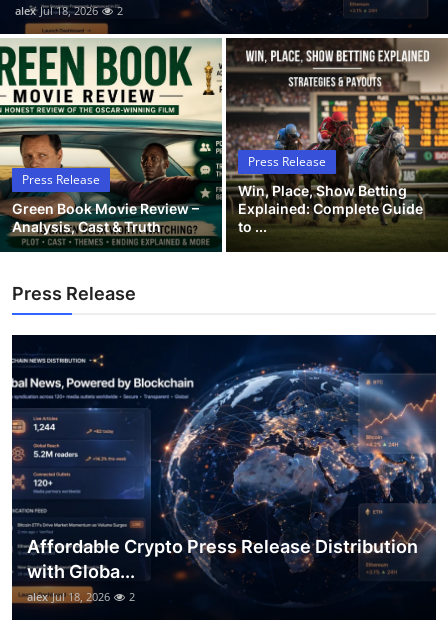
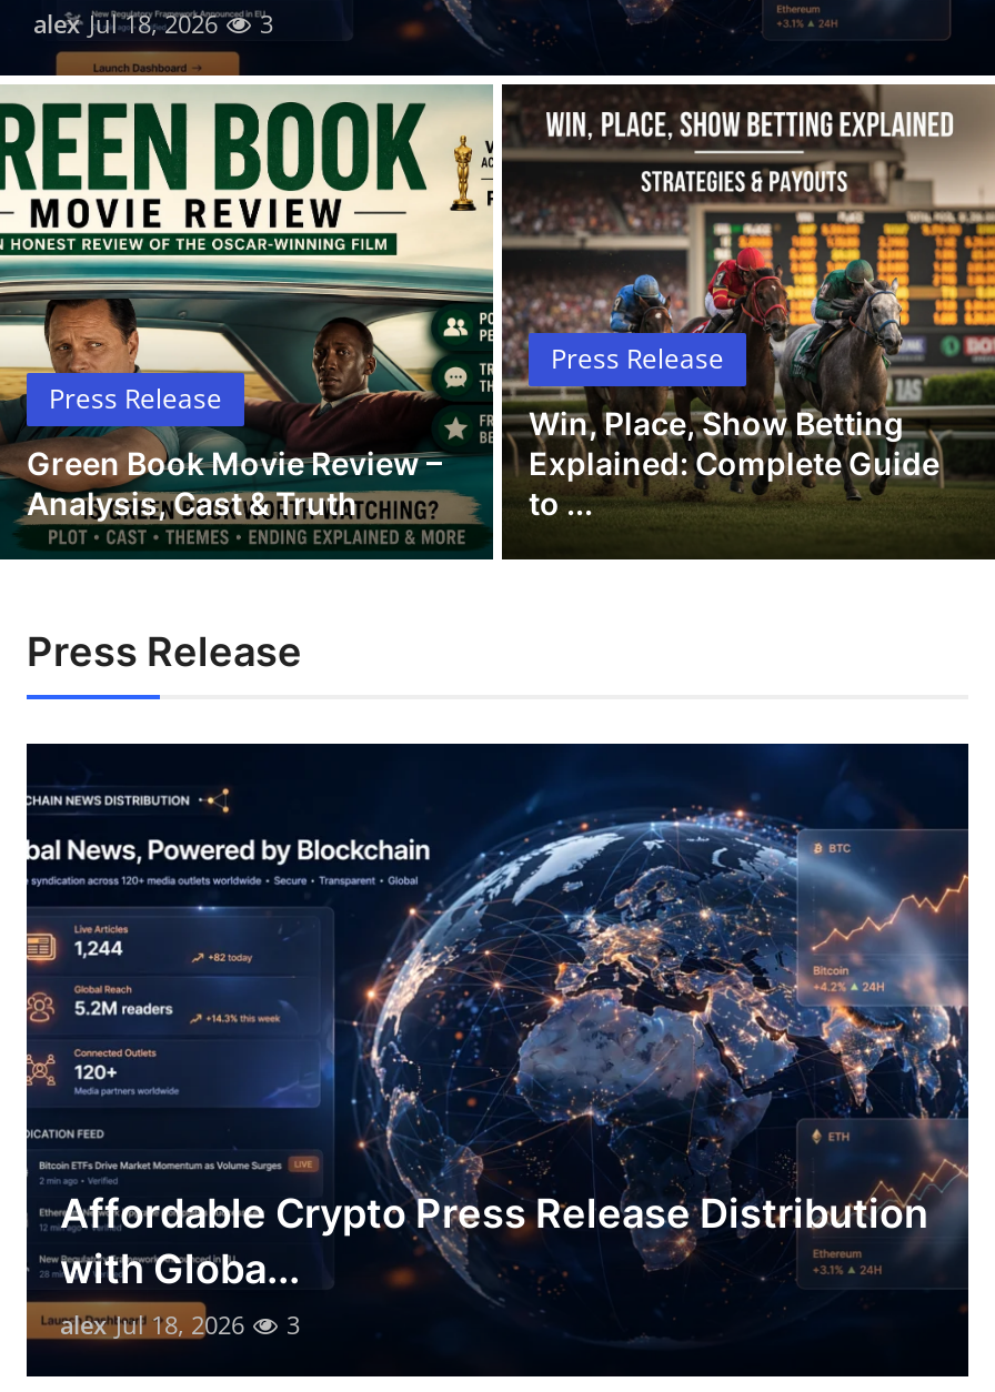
- 2
+ 3

- 2
+ 3
